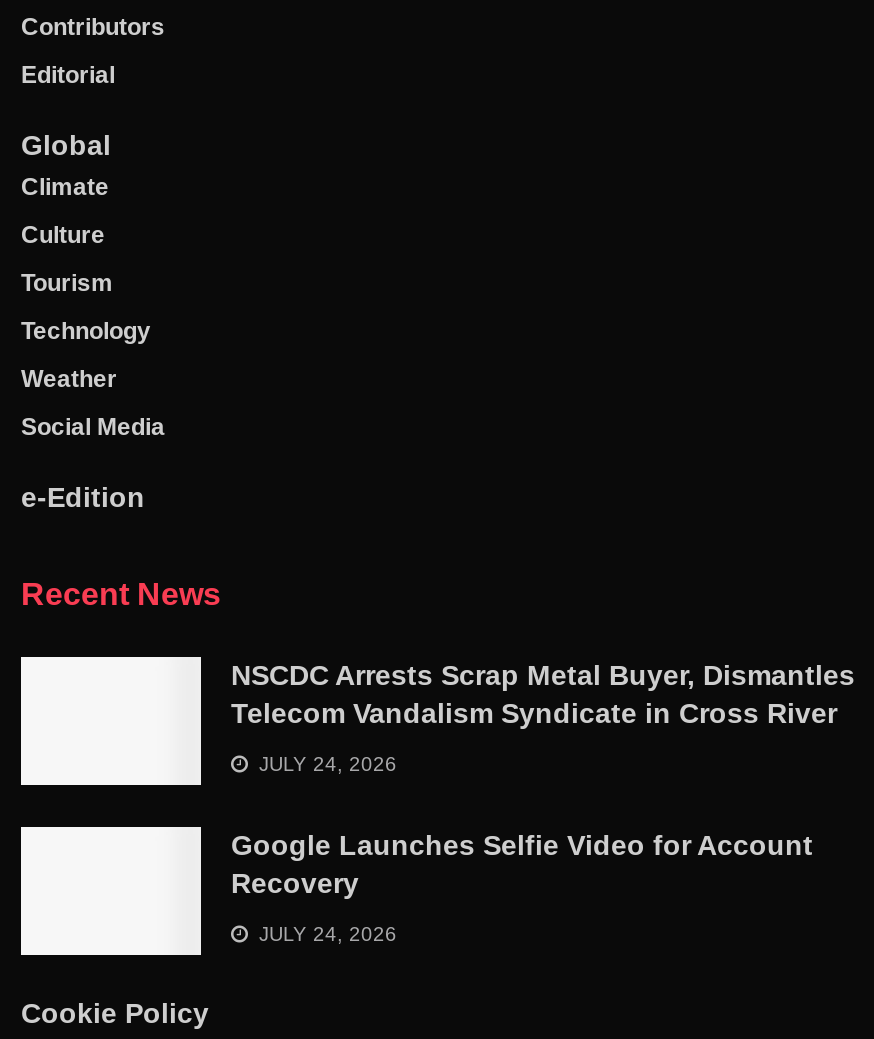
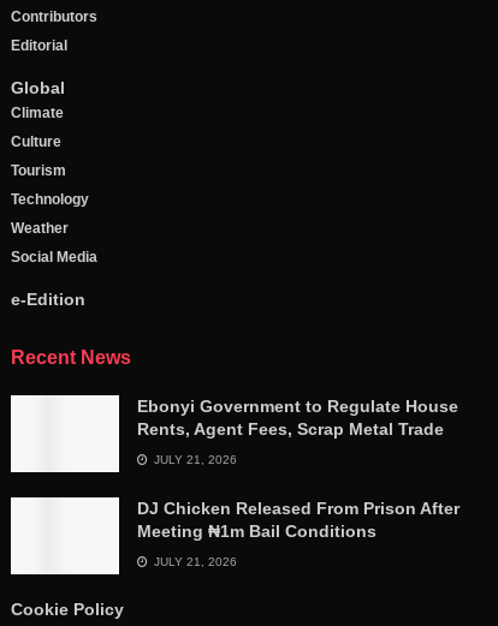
- NSCDC Arrests Scrap Metal Buyer, Dismantles
- Telecom Vandalism Syndicate in Cross River
+ Ebonyi Government to Regulate House
+ Rents, Agent Fees, Scrap Metal Trade

- JULY 24, 2026
+ JULY 21, 2026

- Google Launches Selfie Video for Account
- Recovery
+ DJ Chicken Released From Prison After
+ Meeting ₦1m Bail Conditions

- JULY 24, 2026
+ JULY 21, 2026
